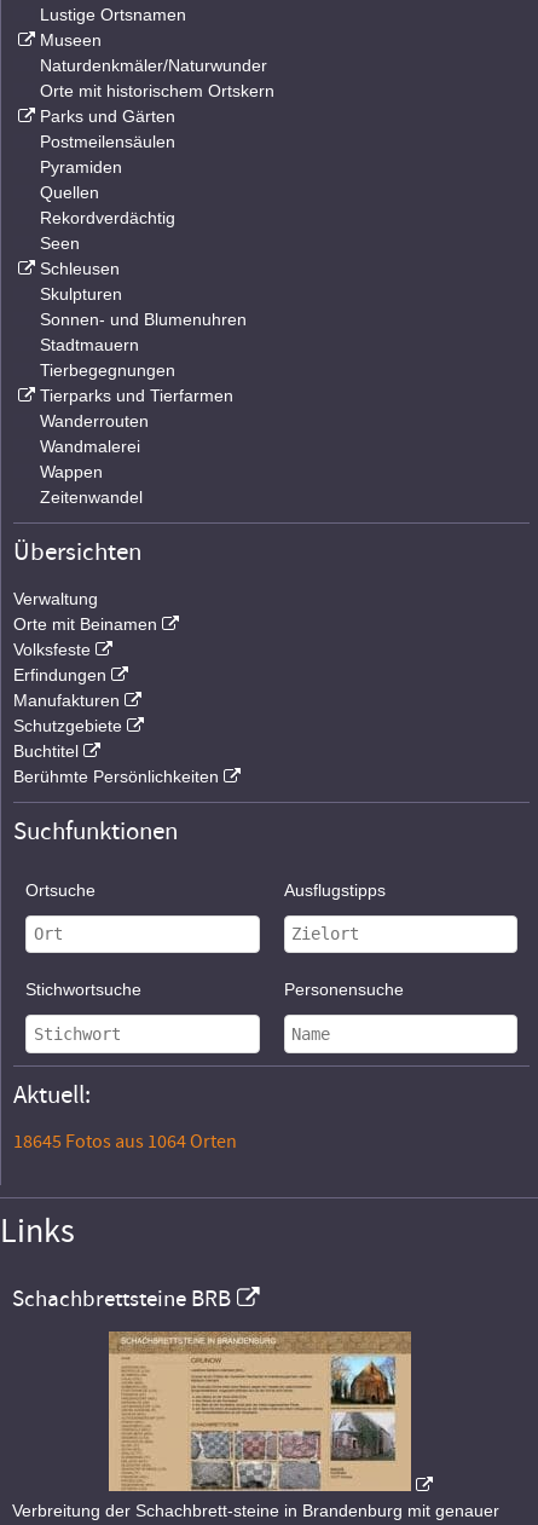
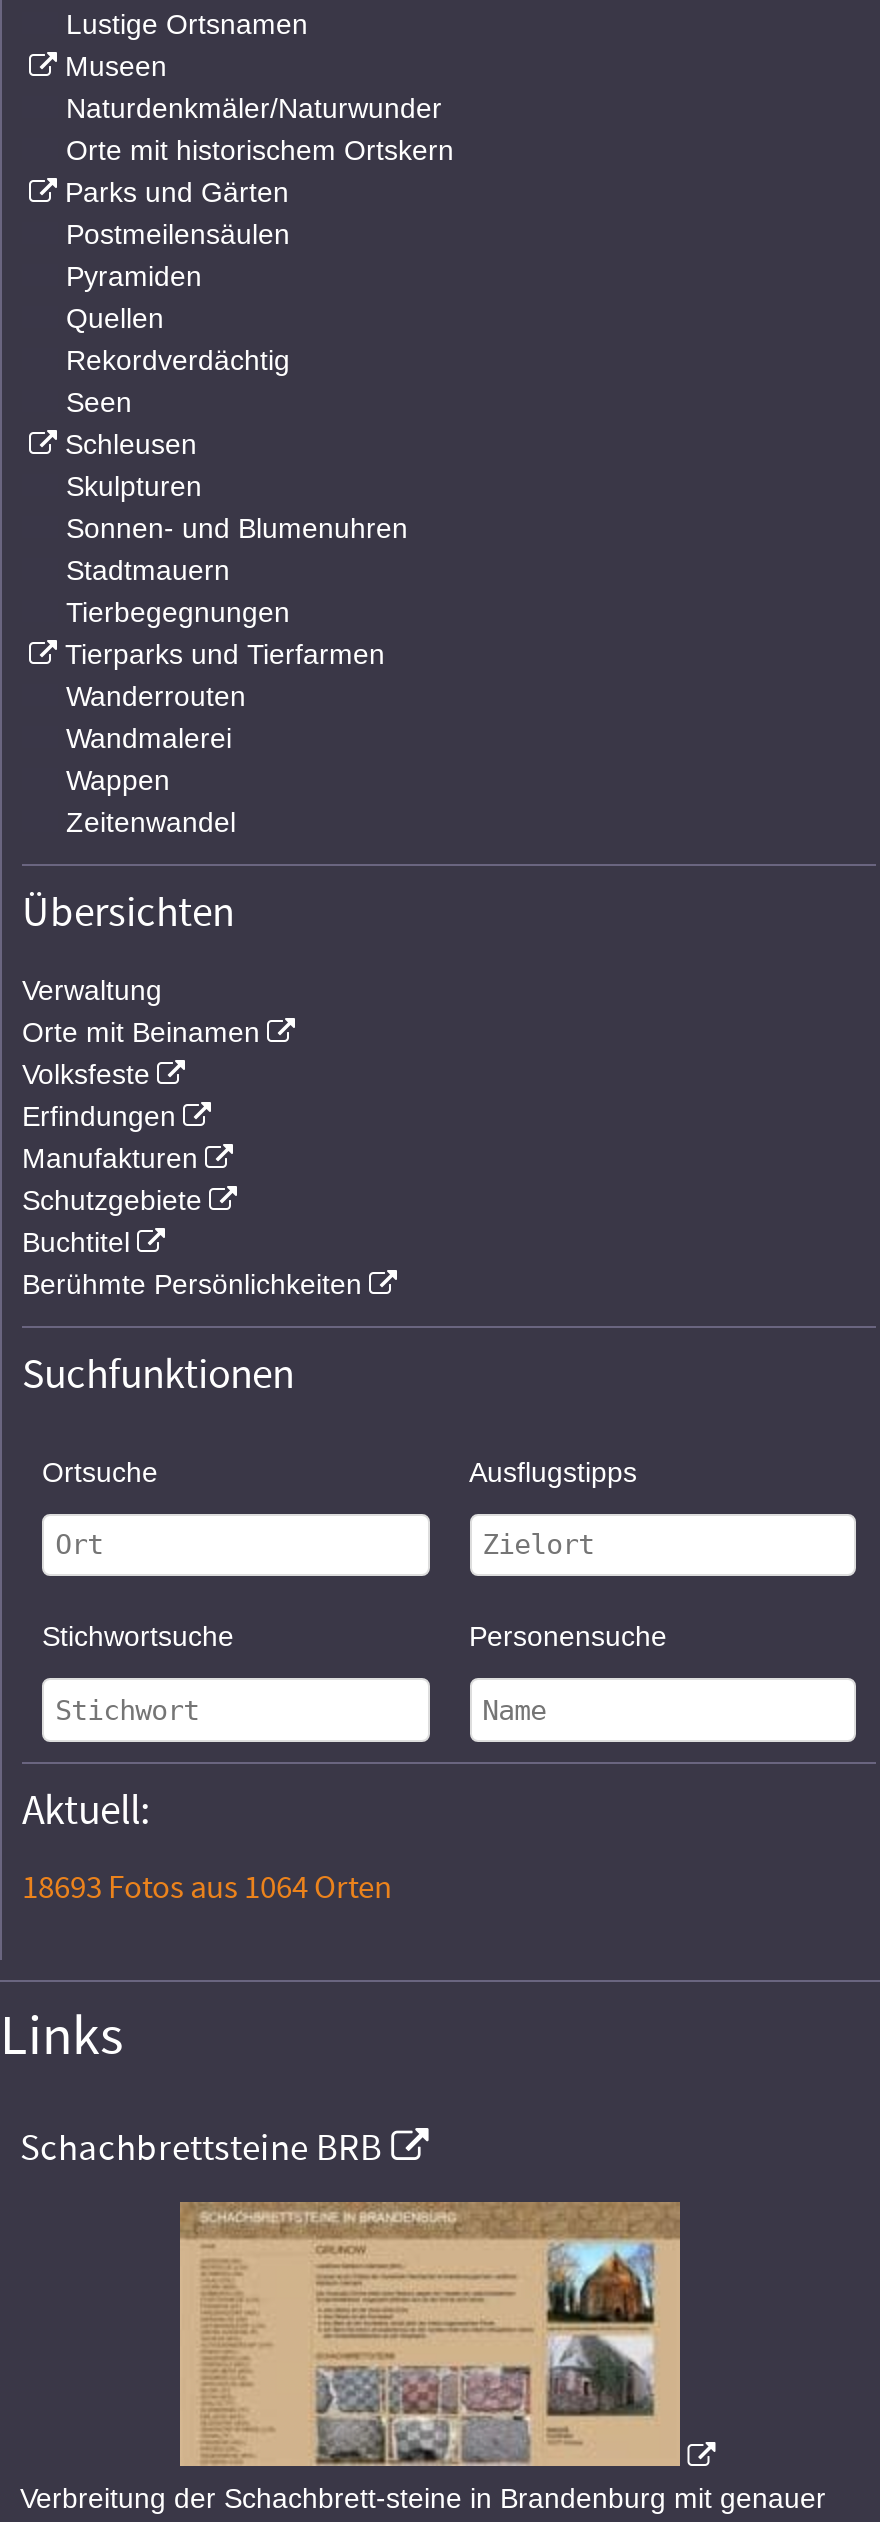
- 18645 Fotos aus 1064 Orten
+ 18693 Fotos aus 1064 Orten
